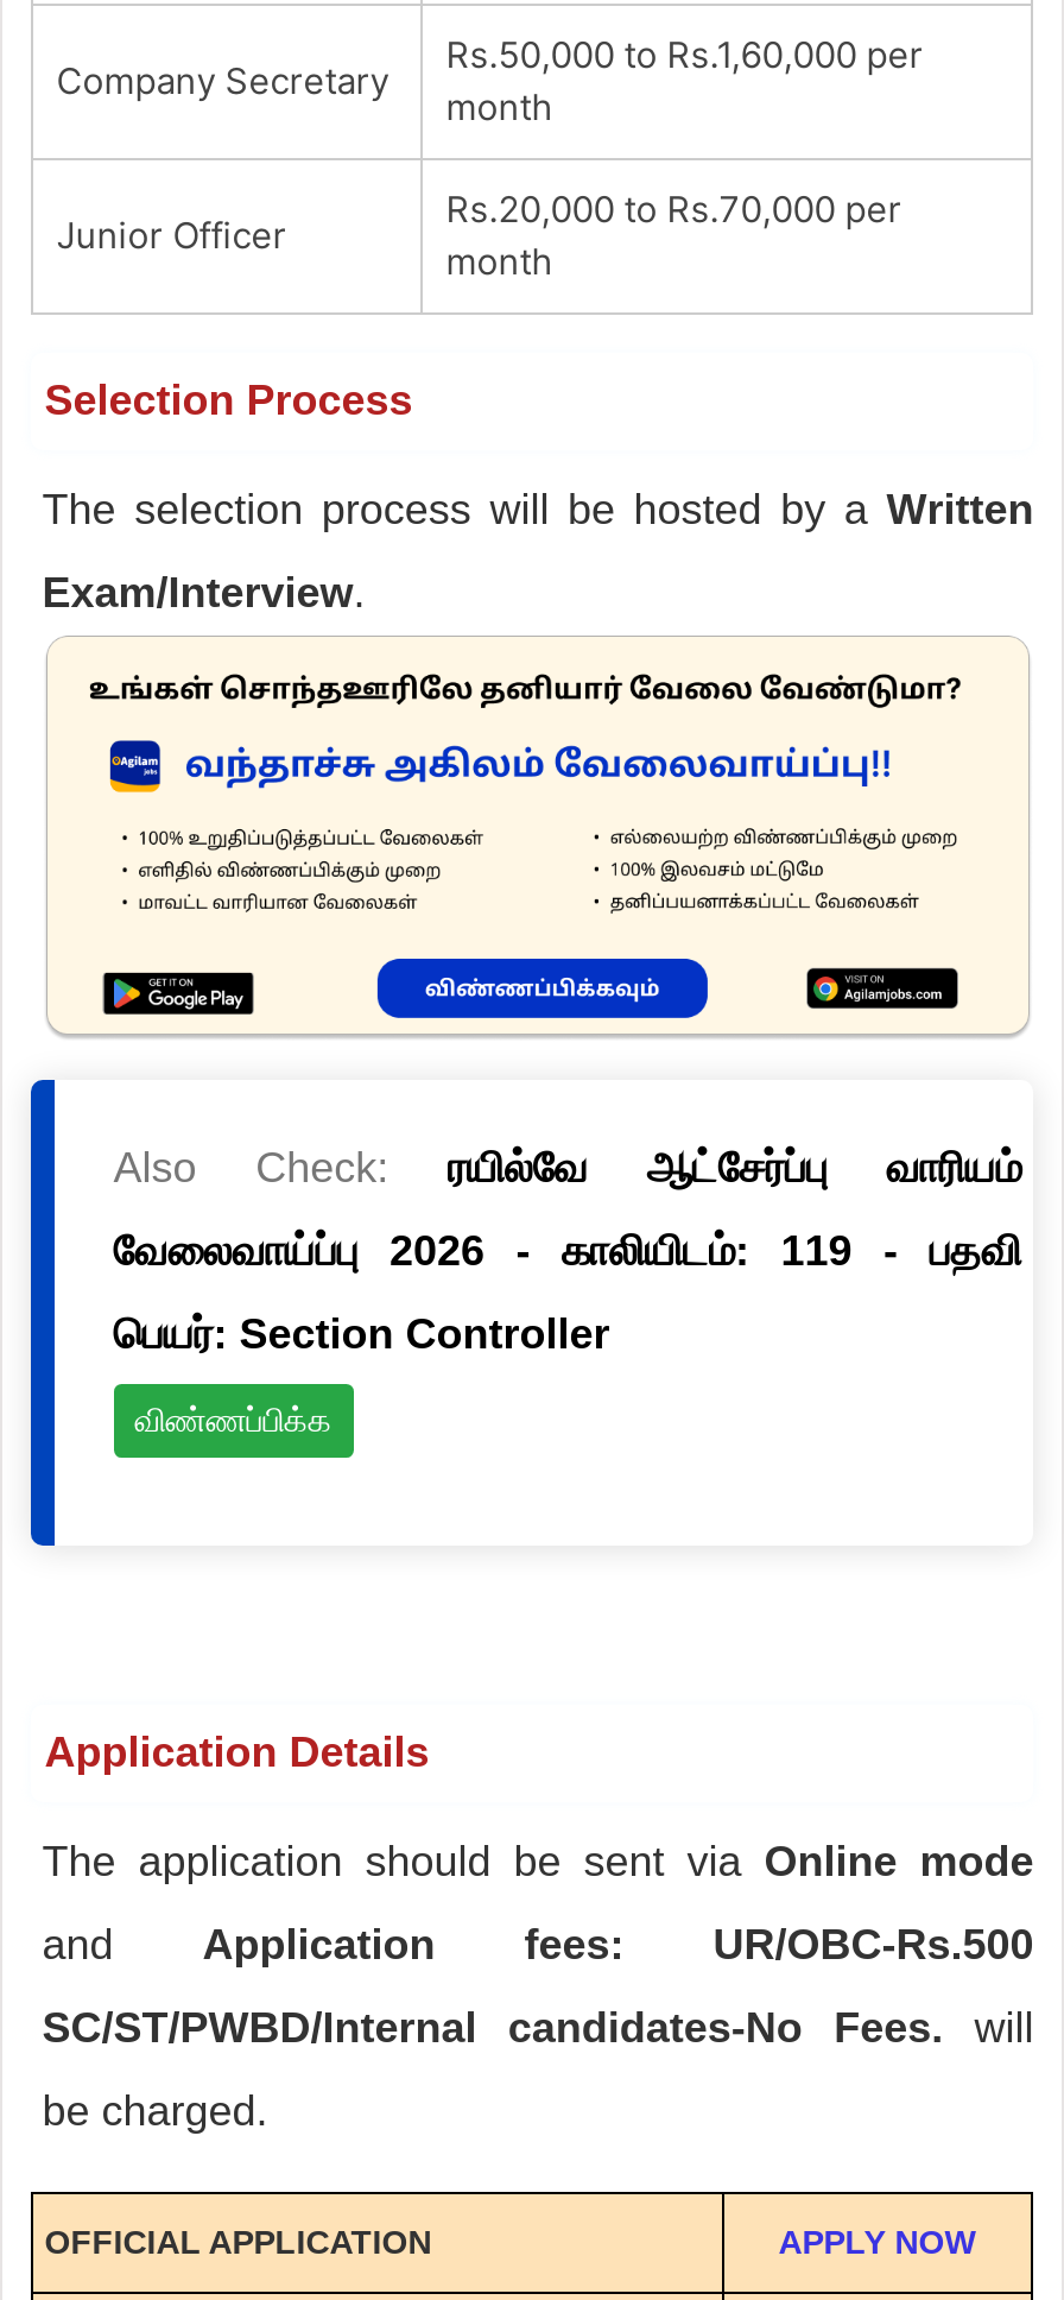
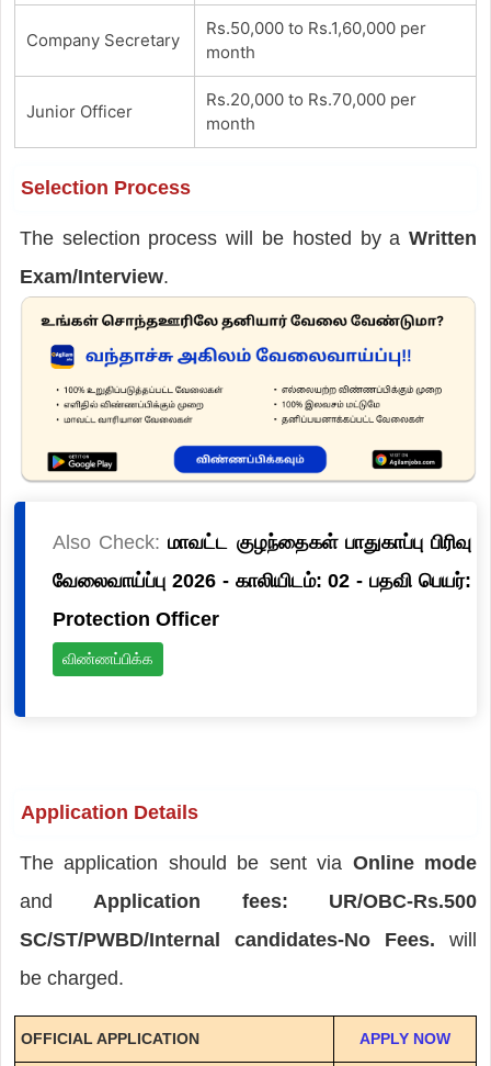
- Also Check: ரயில்வே ஆட்சேர்ப்பு வாரியம்
+ Also Check: மாவட்ட குழந்தைகள் பாதுகாப்பு பிரிவு

- வேலைவாய்ப்பு 2026 - காலியிடம்: 119 - பதவி
+ வேலைவாய்ப்பு 2026 - காலியிடம்: 02 - பதவி பெயர்:

- பெயர்: Section Controller
+ Protection Officer
